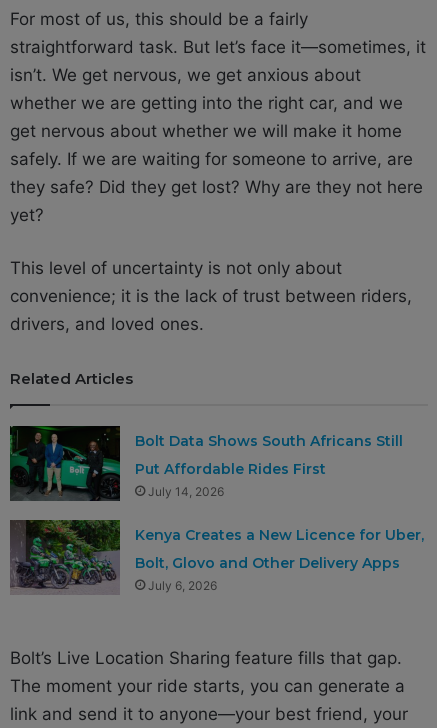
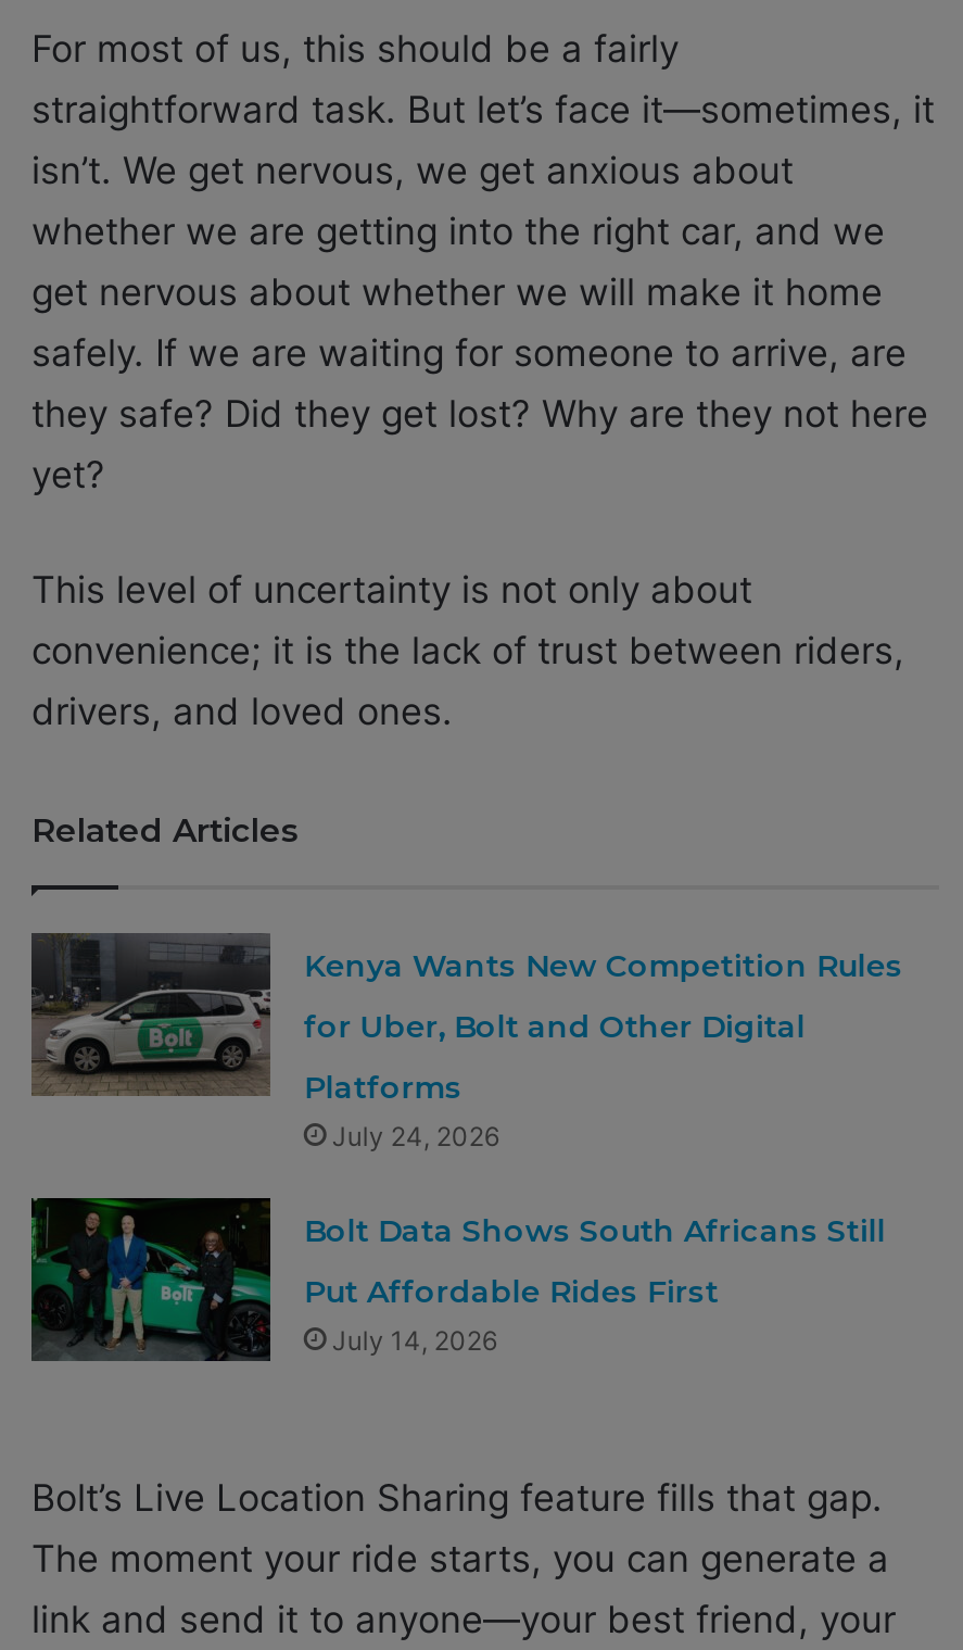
+ [image]
+ Kenya Wants New Competition Rules
+ for Uber, Bolt and Other Digital
+ Platforms
+ July 24, 2026

moved down: [image] | Bolt Data Shows South Africans Still | Put Affordable Rides First | July 14, 2026

- [image]
- Kenya Creates a New Licence for Uber,
- Bolt, Glovo and Other Delivery Apps
- July 6, 2026
